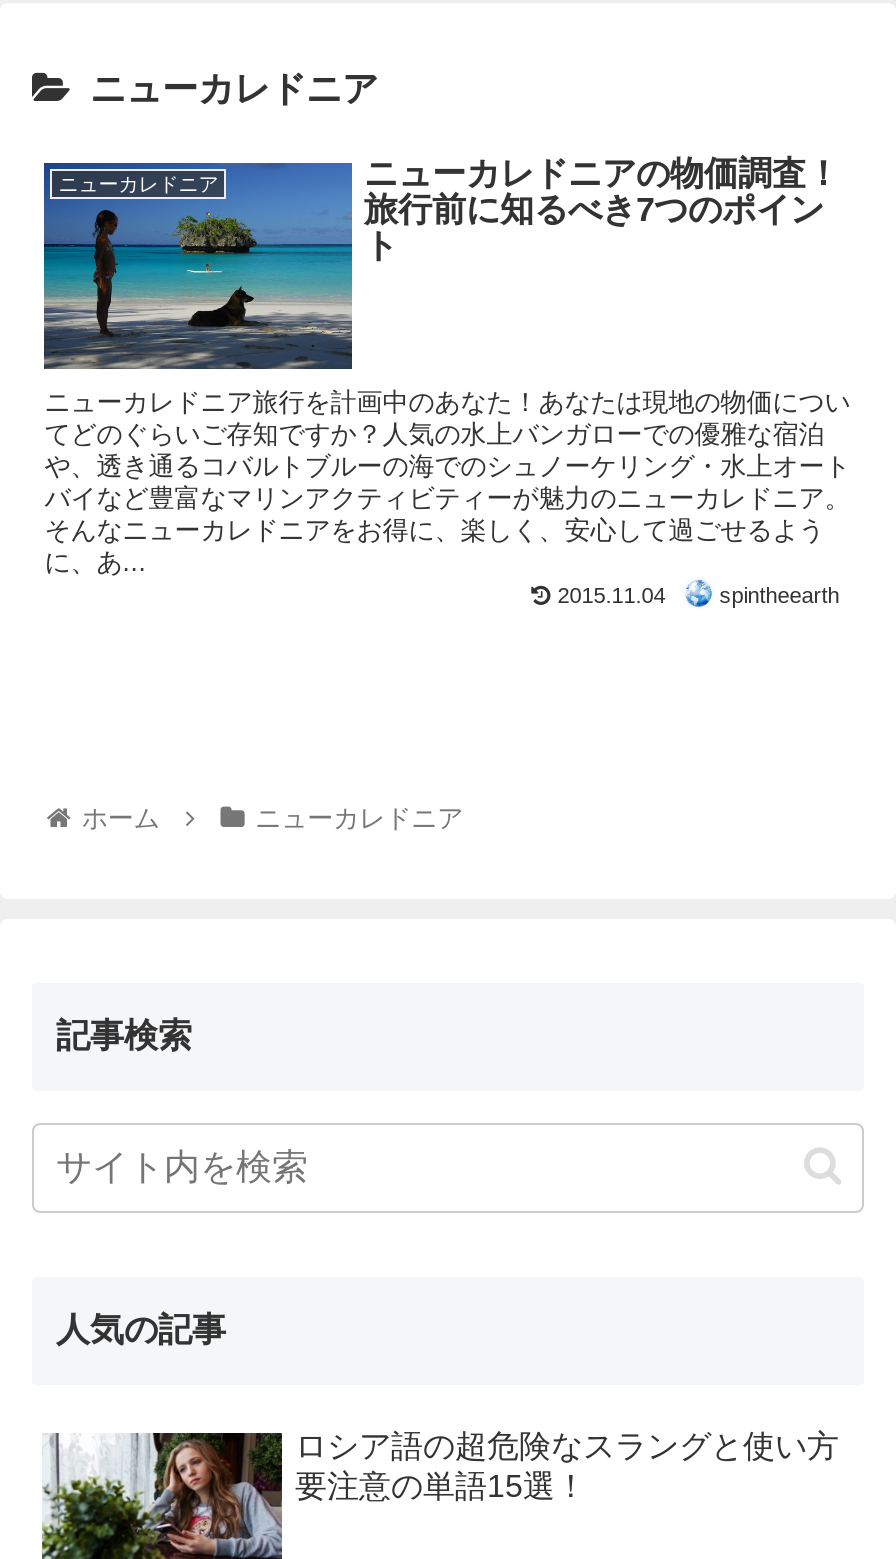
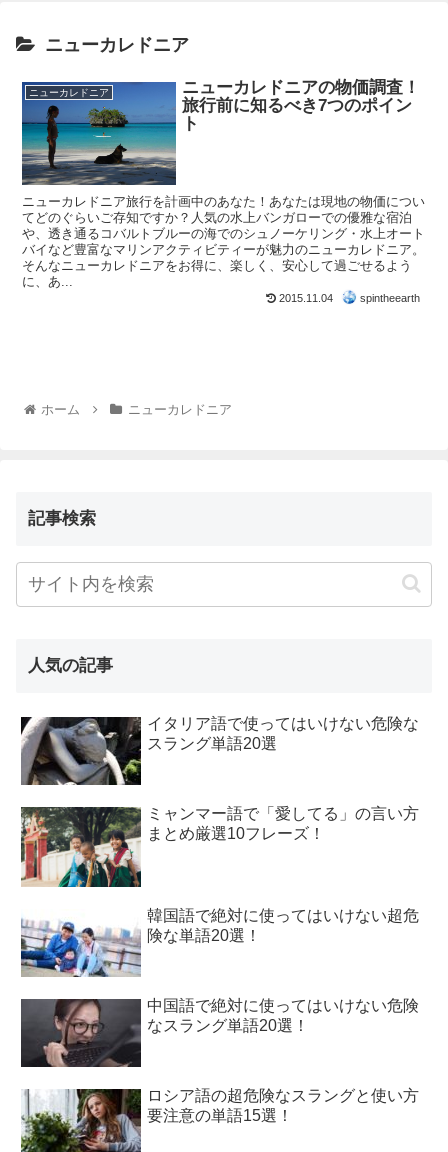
+ [image]
+ イタリア語で使ってはいけない危険な
+ スラング単語20選

+ [image]
+ ミャンマー語で「愛してる」の言い方
+ まとめ厳選10フレーズ！

+ [image]
+ 韓国語で絶対に使ってはいけない超危
+ 険な単語20選！

+ [image]
+ 中国語で絶対に使ってはいけない危険
+ なスラング単語20選！
